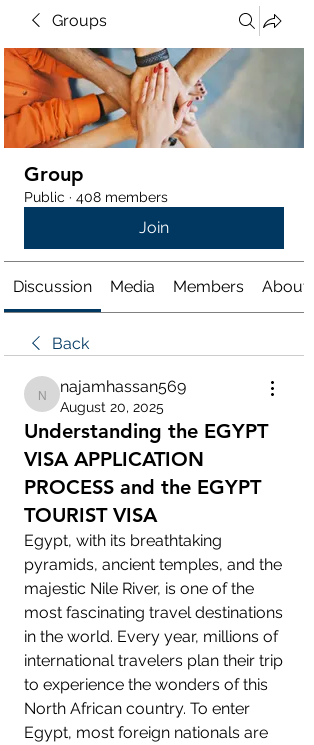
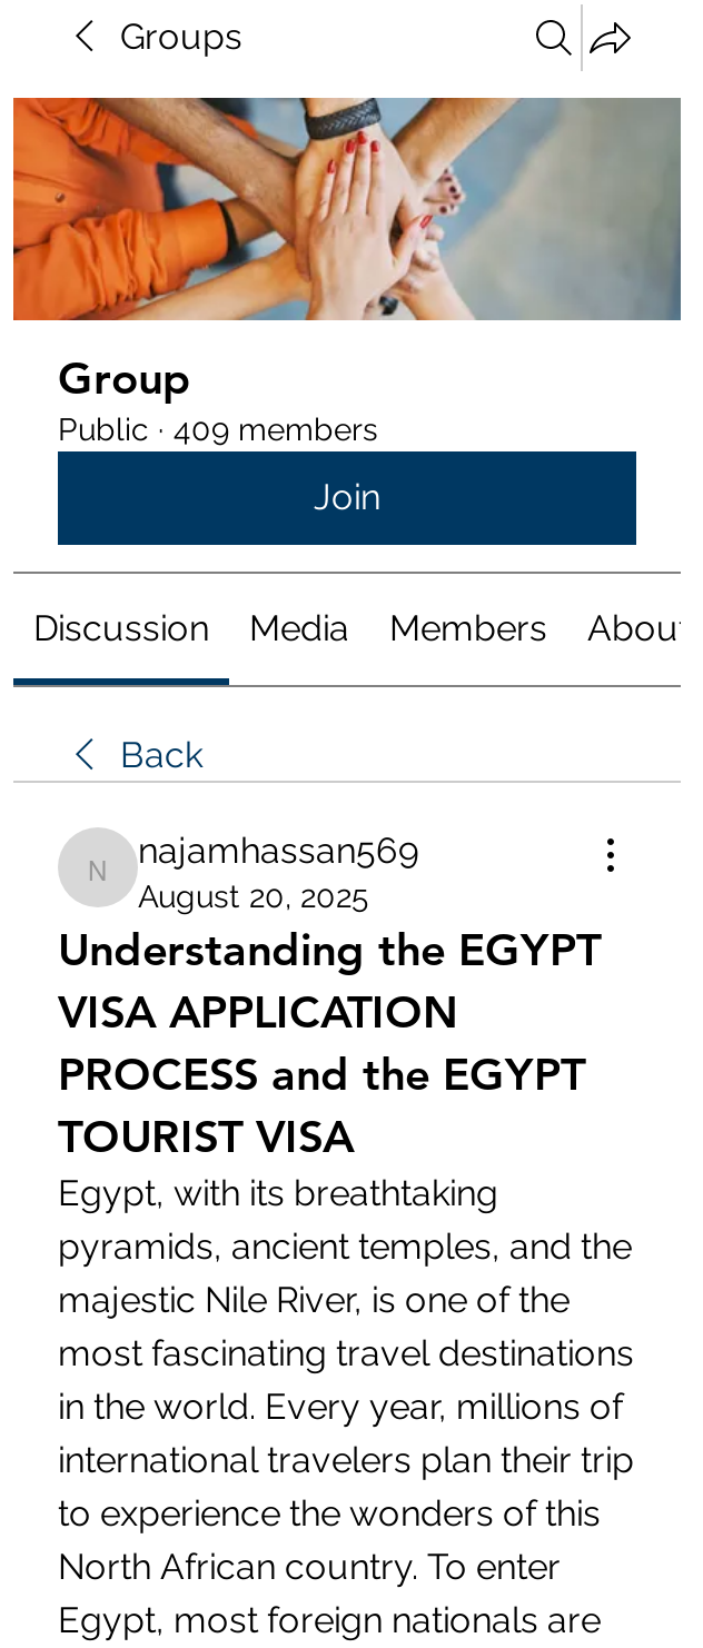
- Public · 408 members
+ Public · 409 members
